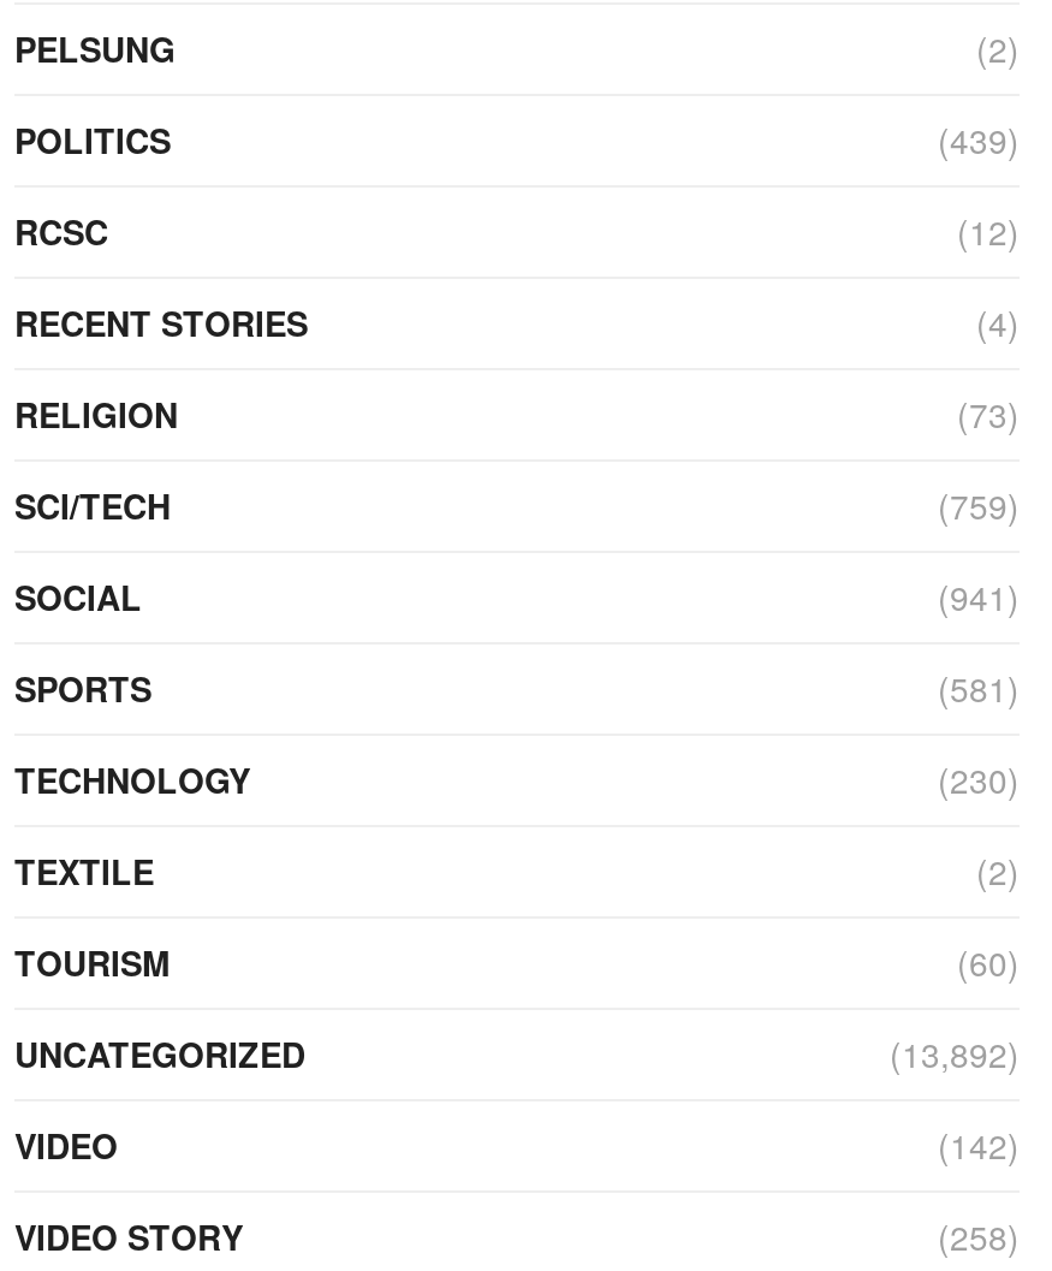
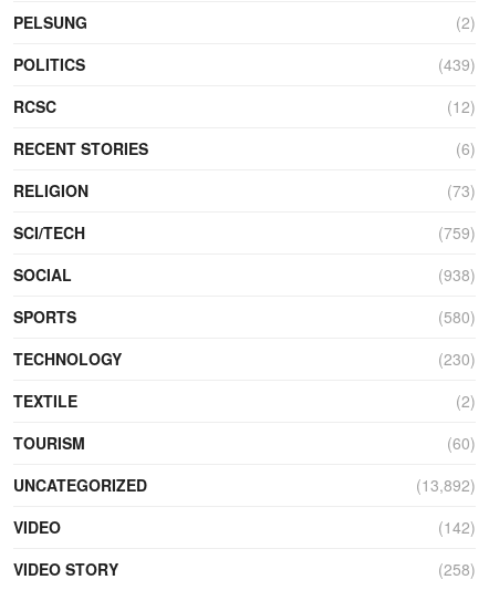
- (4)
+ (6)

- (941)
+ (938)

- (581)
+ (580)
